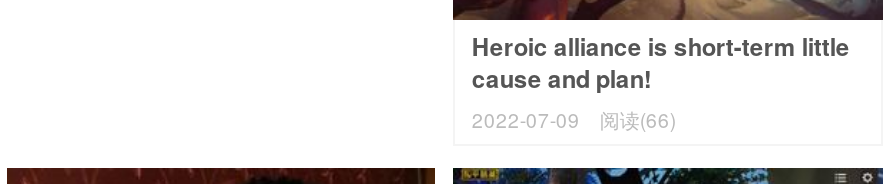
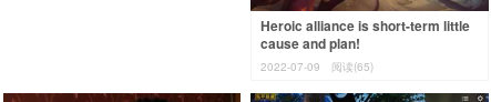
- 2022-07-09 阅读(66)
+ 2022-07-09 阅读(65)
